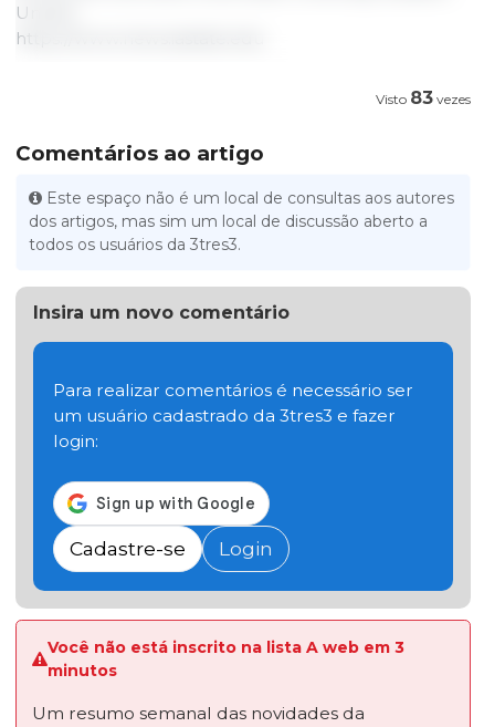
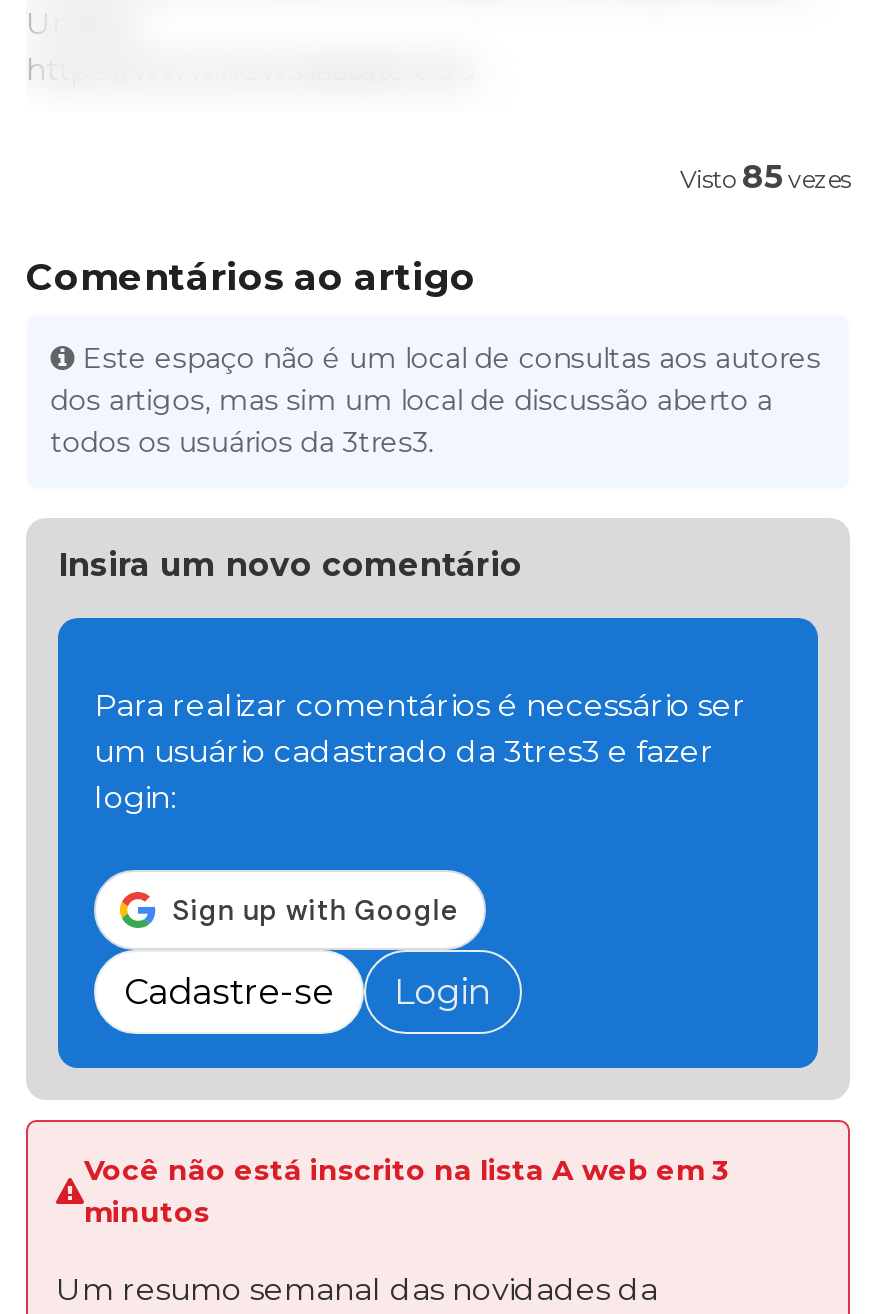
- Visto 83vezes
+ Visto 85vezes
